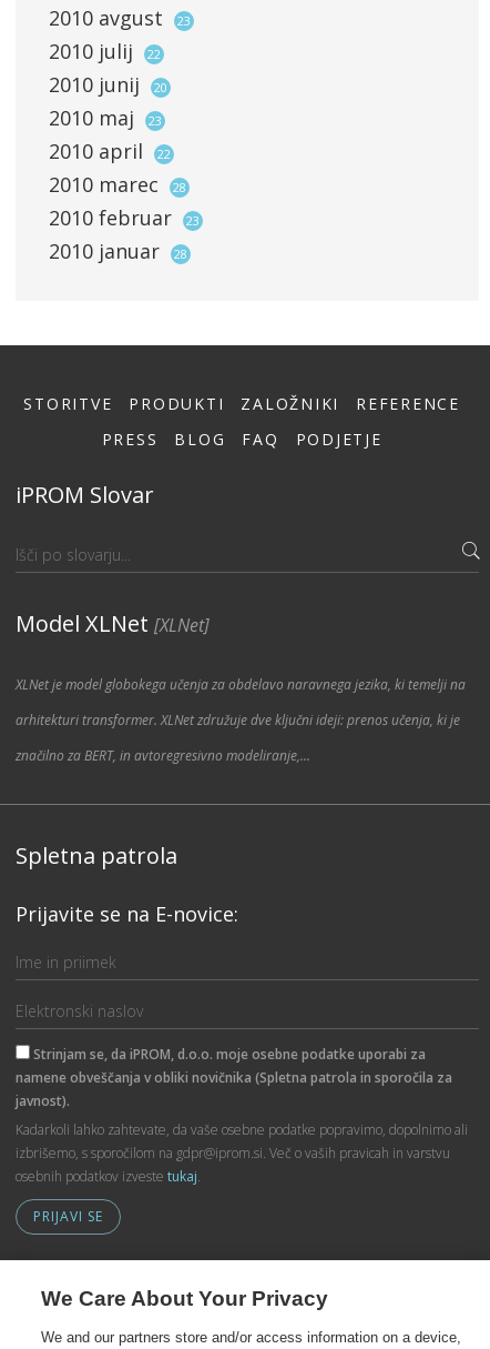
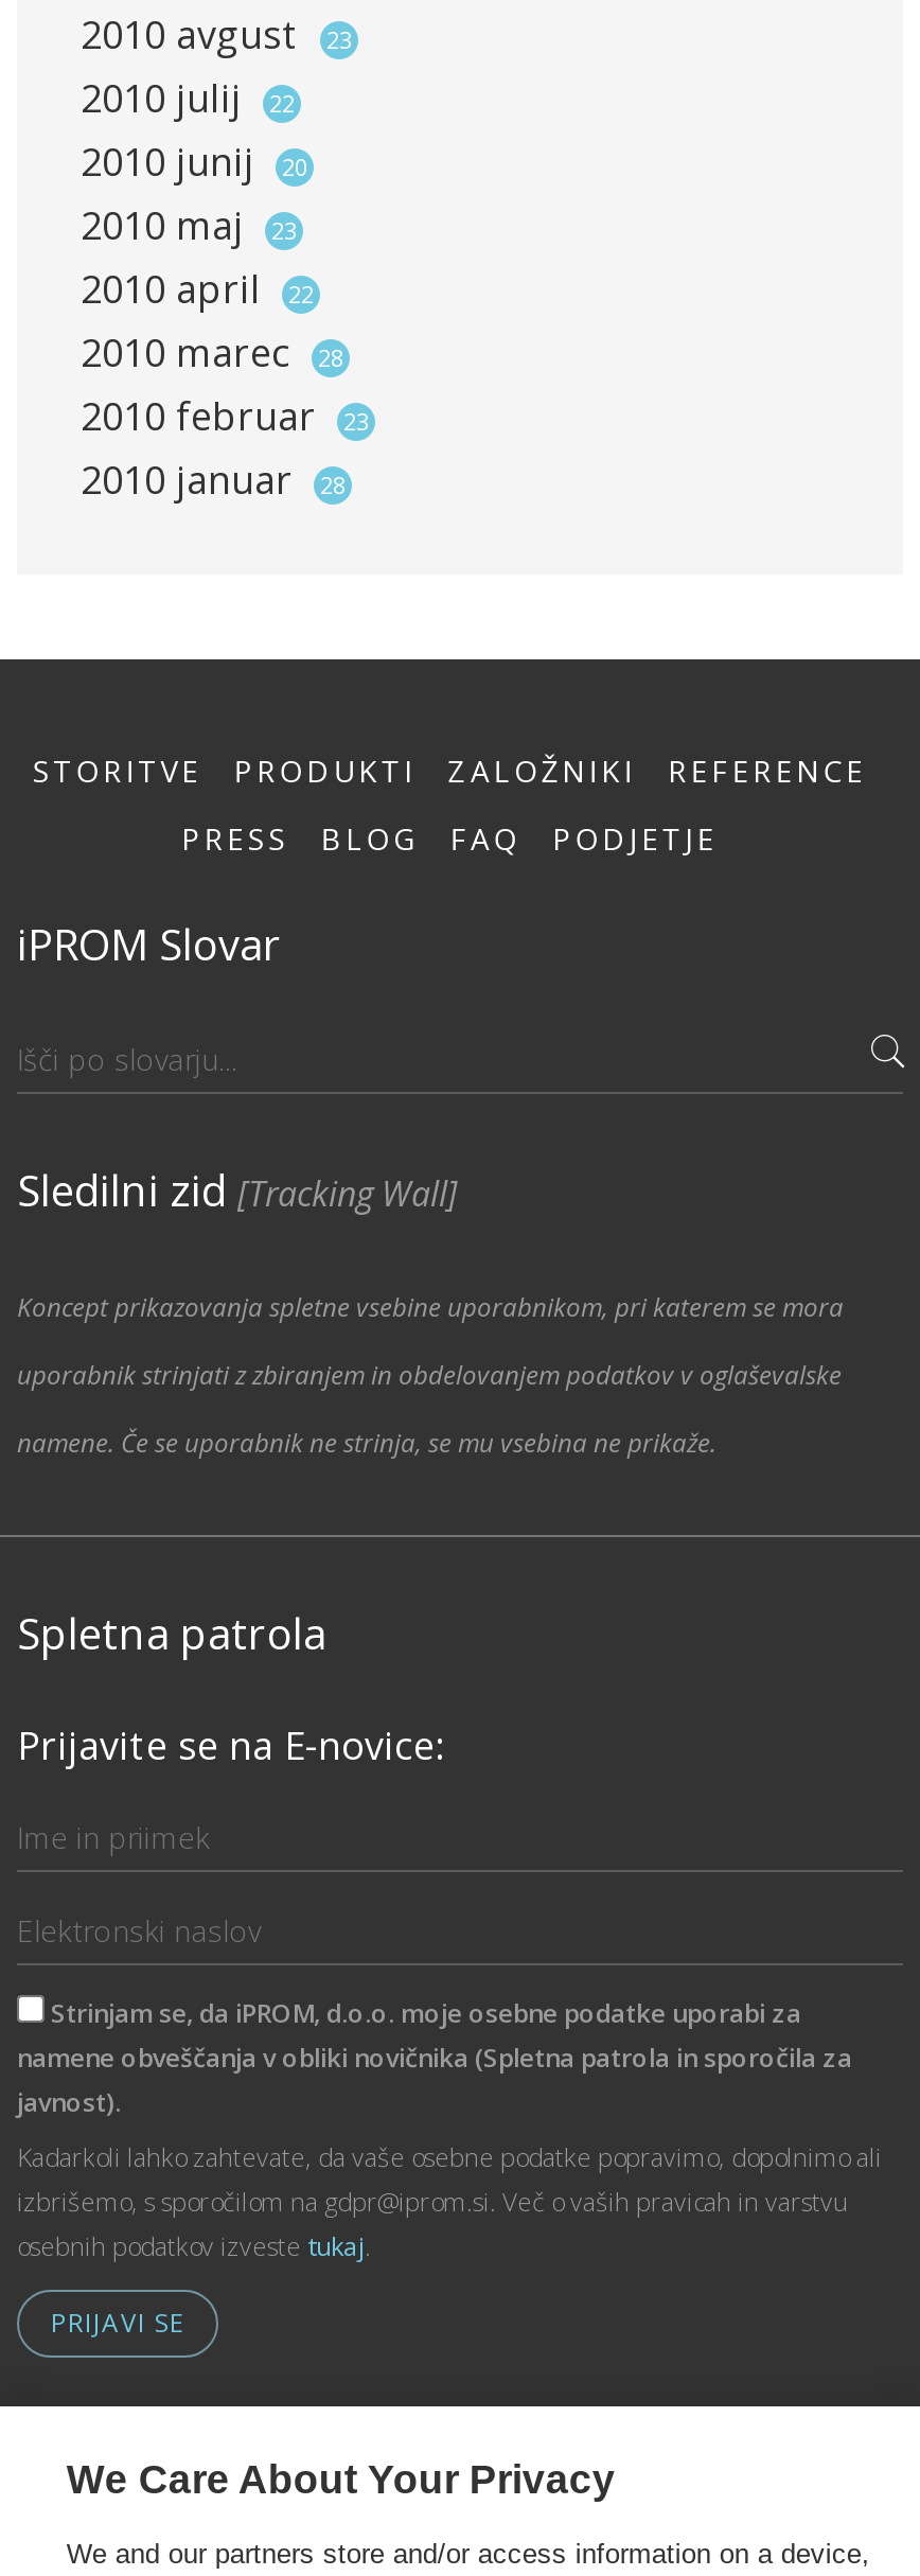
- Model XLNet [XLNet]
+ Sledilni zid [Tracking Wall]

- XLNet je model globokega učenja za obdelavo naravnega jezika, ki temelji na
+ Koncept prikazovanja spletne vsebine uporabnikom, pri katerem se mora

- arhitekturi transformer. XLNet združuje dve ključni ideji: prenos učenja, ki je
+ uporabnik strinjati z zbiranjem in obdelovanjem podatkov v oglaševalske

- značilno za BERT, in avtoregresivno modeliranje,...
+ namene. Če se uporabnik ne strinja, se mu vsebina ne prikaže.
